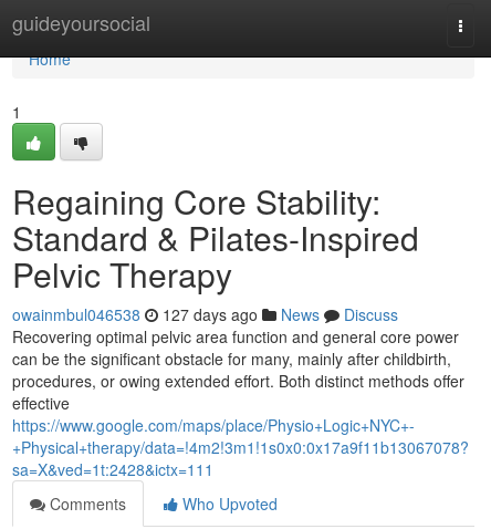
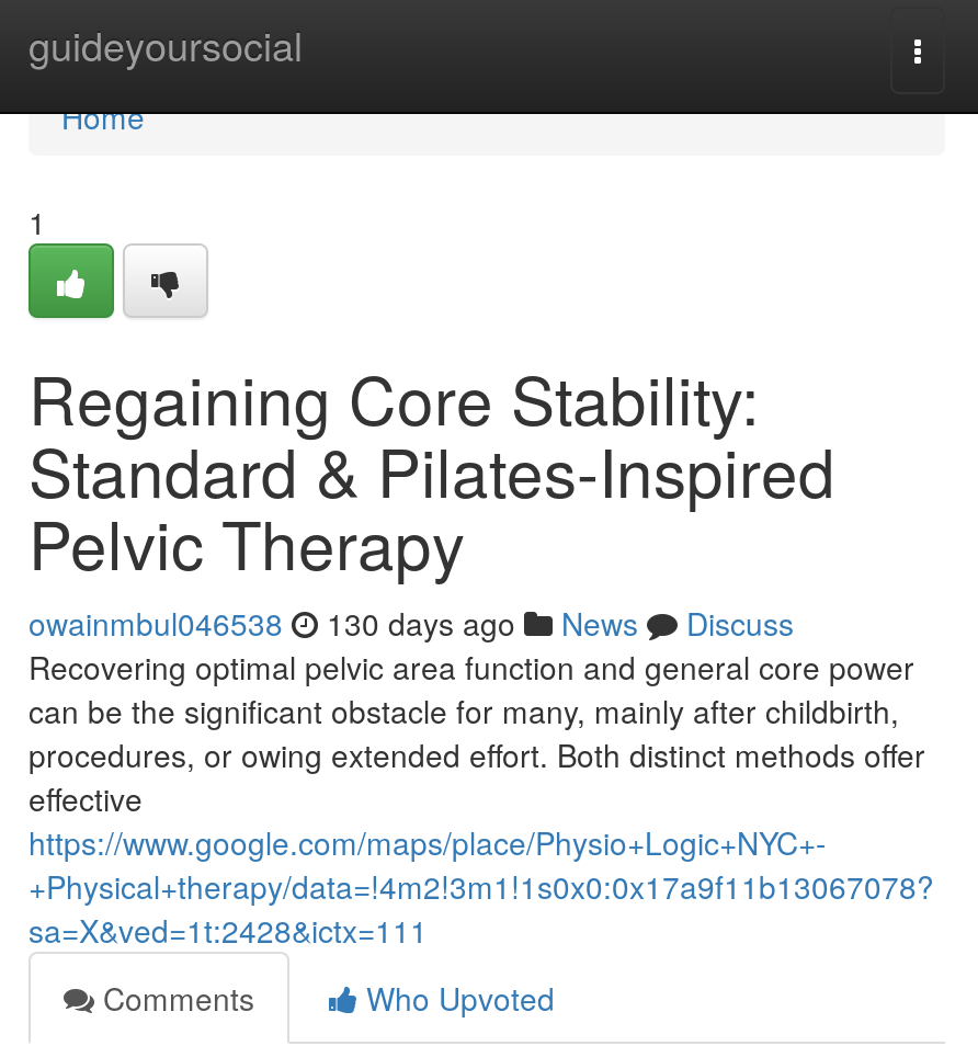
- owainmbul046538 127 days ago News Discuss
+ owainmbul046538 130 days ago News Discuss
